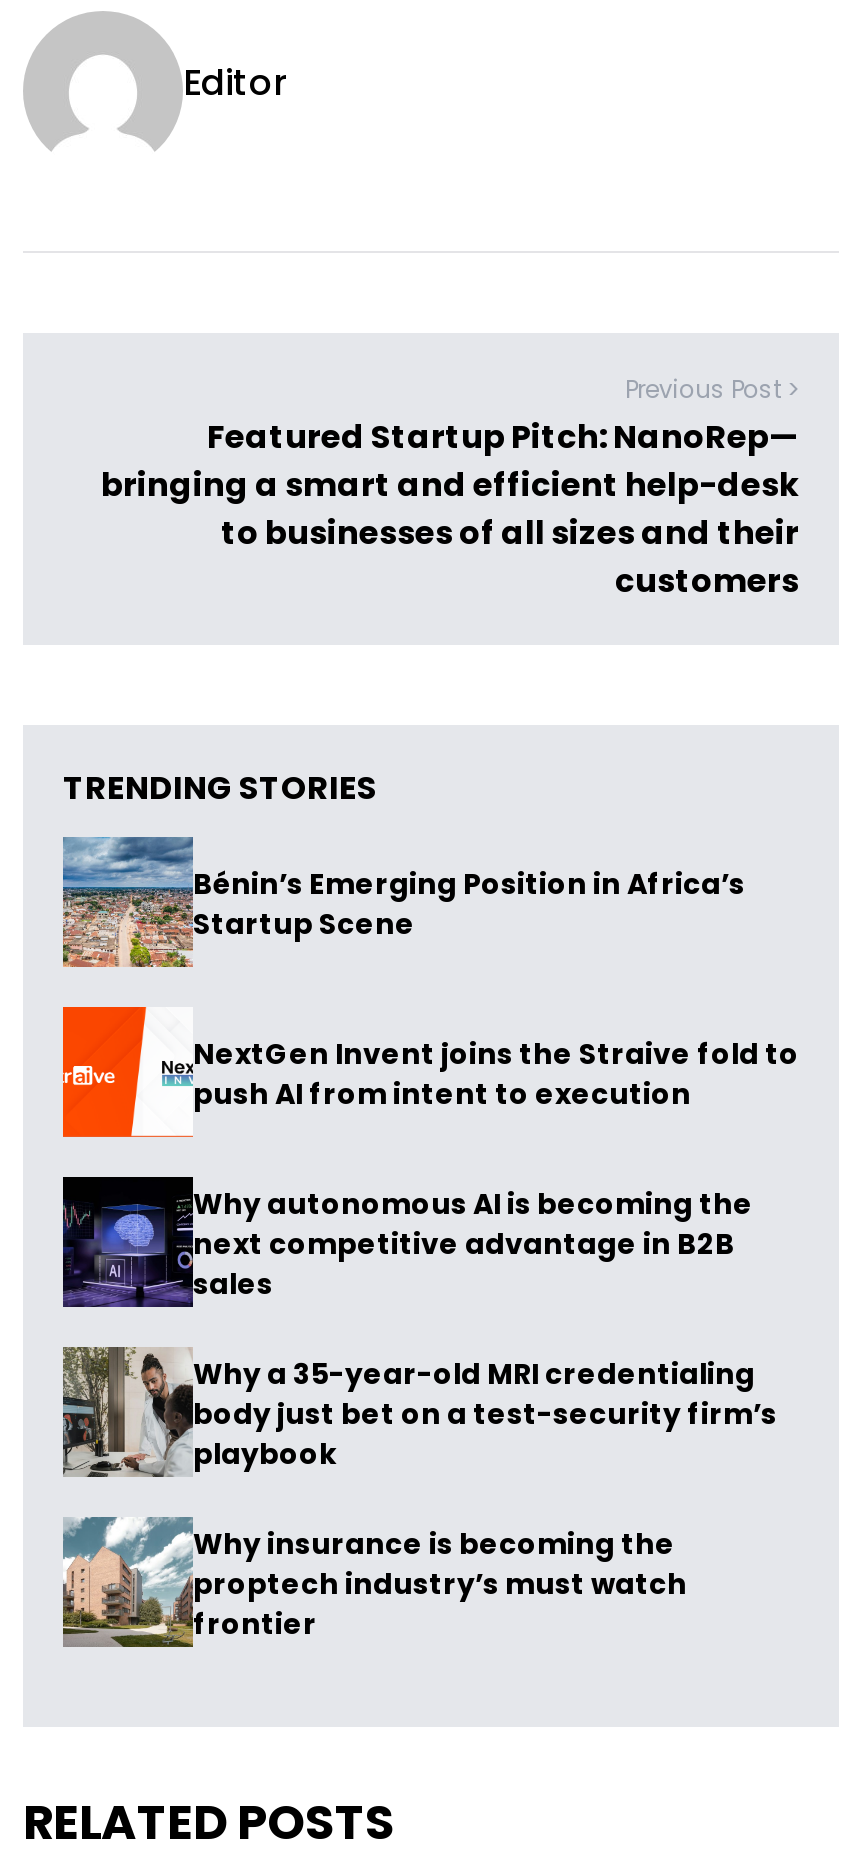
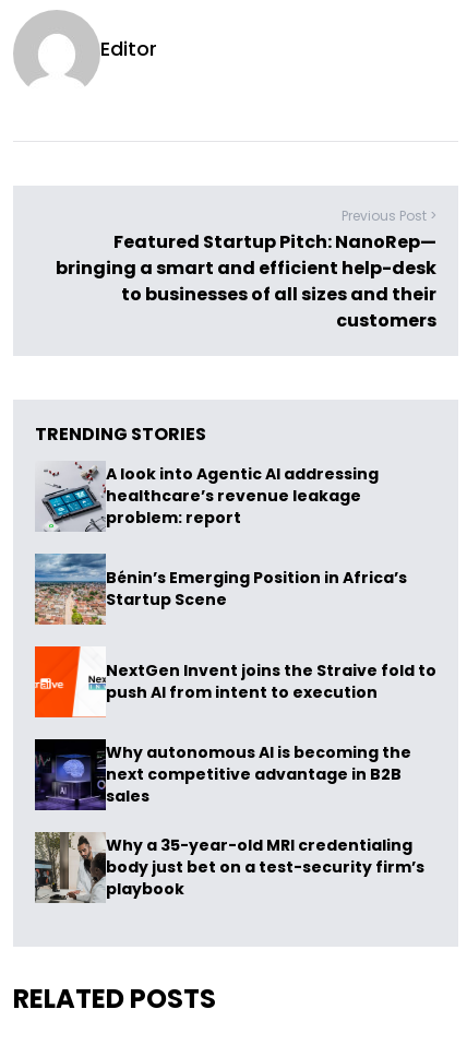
+ [image]
+ A look into Agentic AI addressing
+ healthcare’s revenue leakage
+ problem: report

moved down: [image] | Bénin’s Emerging Position in Africa’s | Startup Scene | ... | body just bet on a test-security firm’s | playbook

- [image]
- Why insurance is becoming the
- proptech industry’s must watch
- frontier
